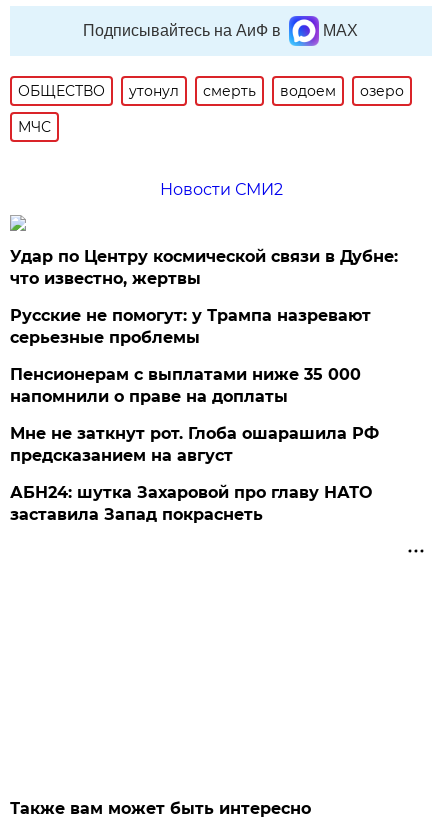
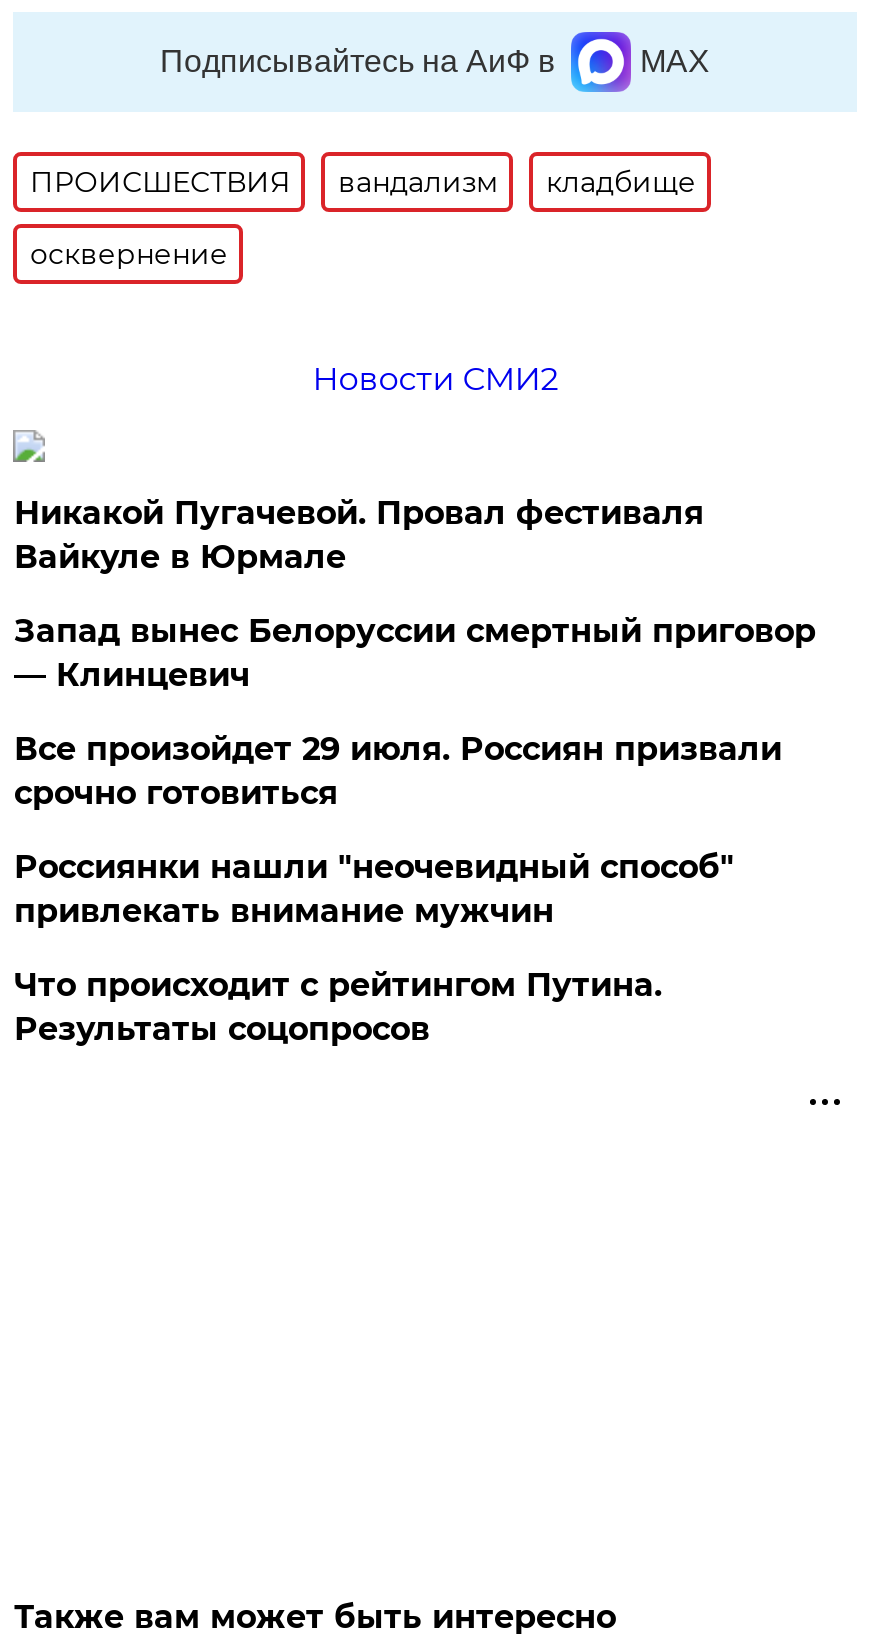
- ОБЩЕСТВО
- утонул
- смерть
- водоем
- озеро
+ ПРОИСШЕСТВИЯ
+ вандализм
+ кладбище

- МЧС
+ осквернение

- Удар по Центру космической связи в Дубне:
- что известно, жертвы
+ Никакой Пугачевой. Провал фестиваля
+ Вайкуле в Юрмале

- Русские не помогут: у Трампа назревают
- серьезные проблемы
+ Запад вынес Белоруссии смертный приговор
+ — Клинцевич

- Пенсионерам с выплатами ниже 35 000
- напомнили о праве на доплаты
+ Все произойдет 29 июля. Россиян призвали
+ срочно готовиться

- Мне не заткнут рот. Глоба ошарашила РФ
- предсказанием на август
+ Россиянки нашли "неочевидный способ"
+ привлекать внимание мужчин

- АБН24: шутка Захаровой про главу НАТО
- заставила Запад покраснеть
+ Что происходит с рейтингом Путина.
+ Результаты соцопросов
